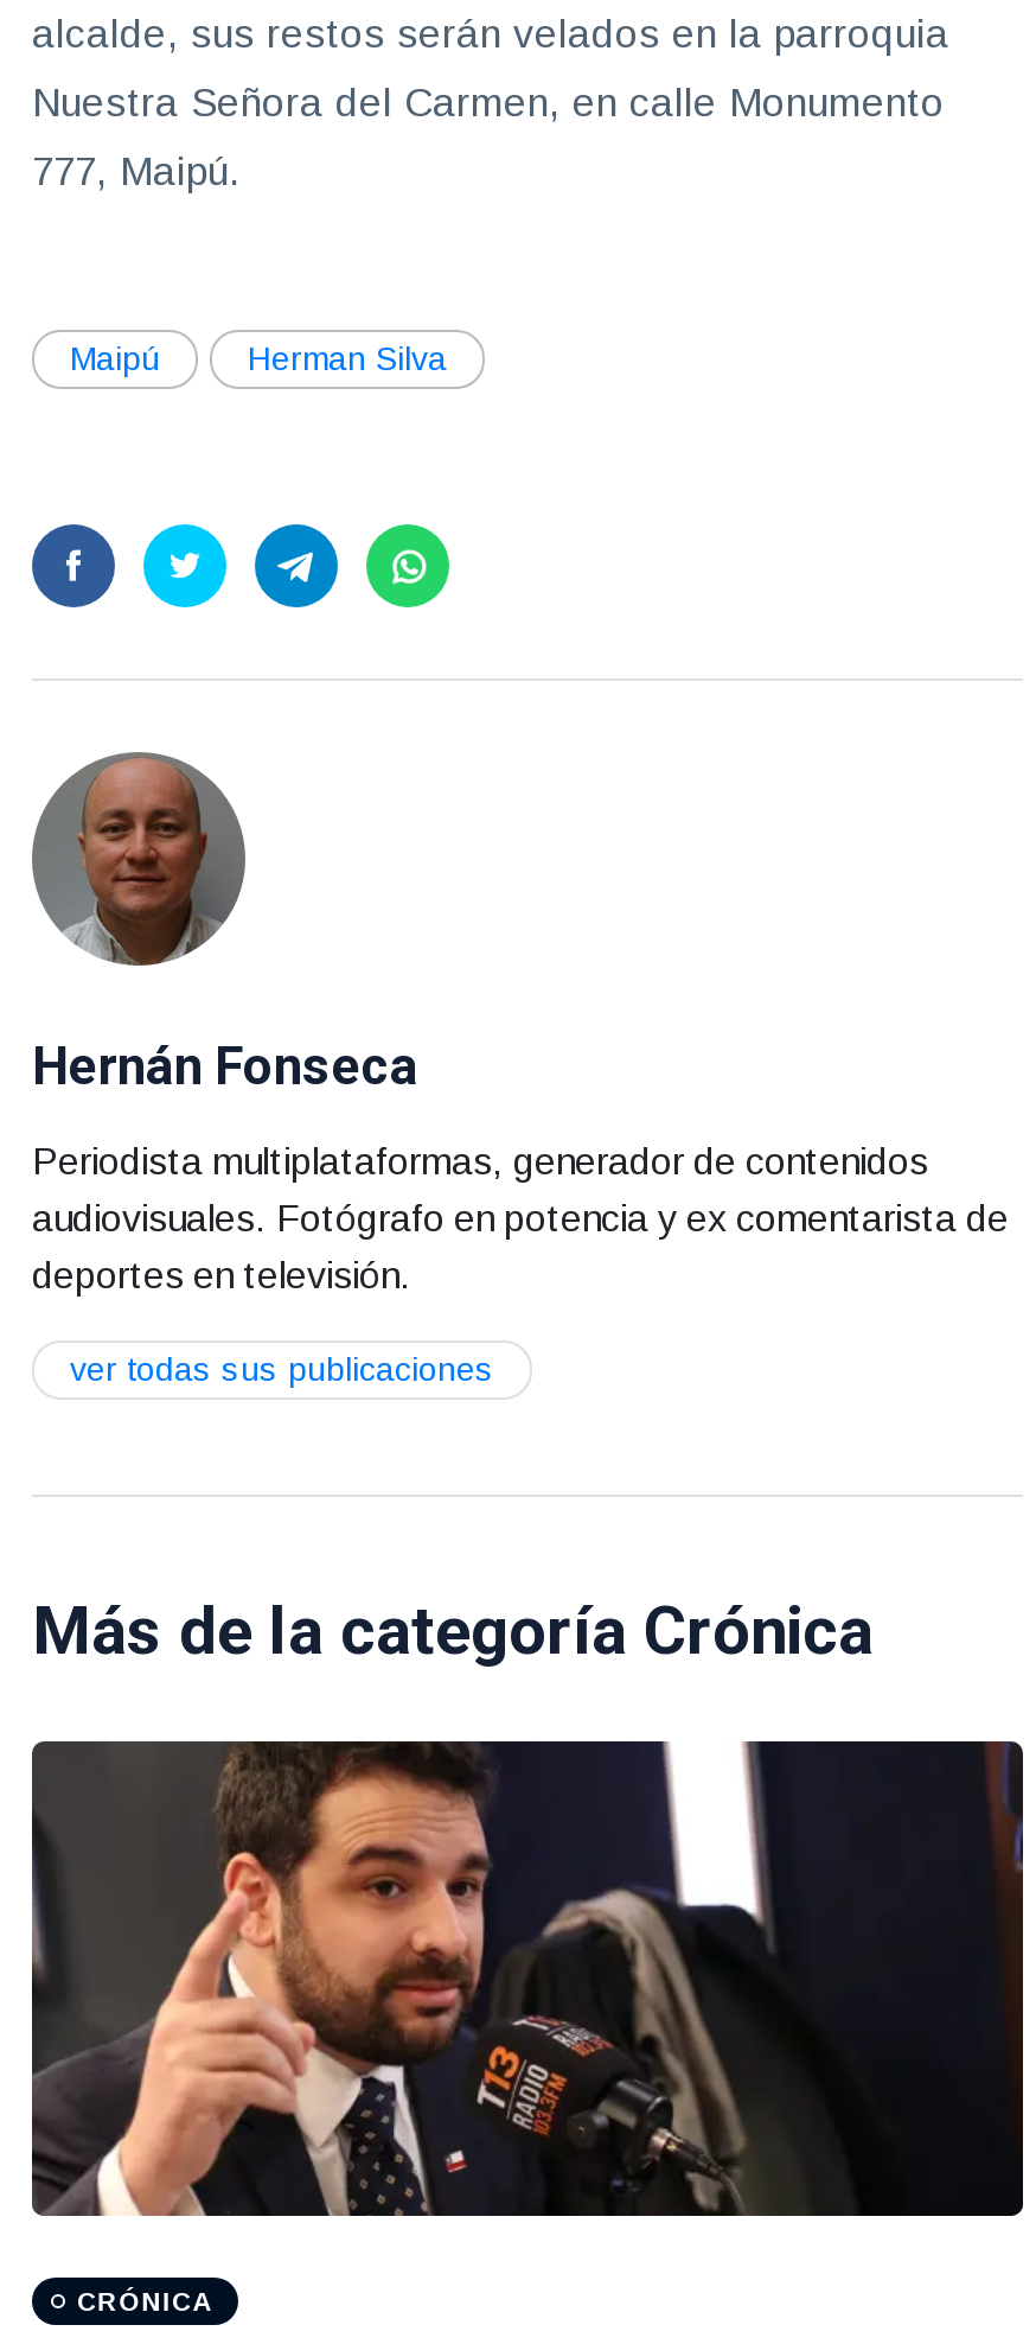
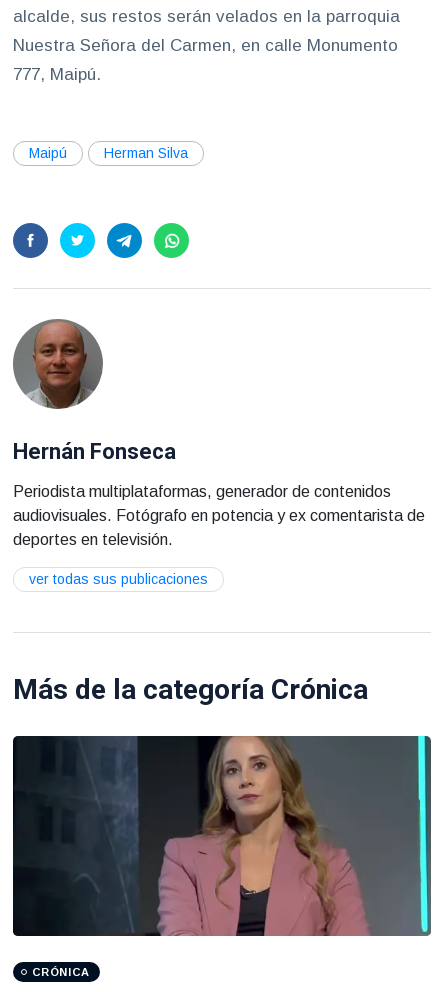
- [image]
+ [image]
